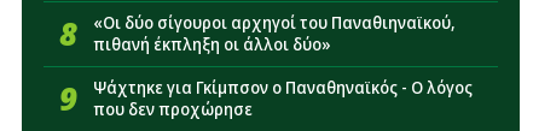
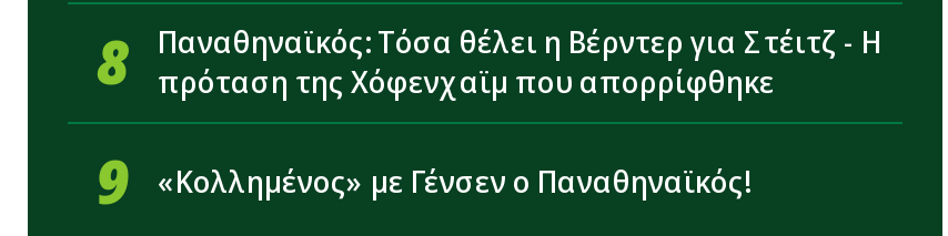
- «Οι δύο σίγουροι αρχηγοί του Παναθιηναϊκού,
- πιθανή έκπληξη οι άλλοι δύο»
+ Παναθηναϊκός: Τόσα θέλει η Βέρντερ για Στέιτζ - Η
+ πρόταση της Χόφενχαϊμ που απορρίφθηκε

- Ψάχτηκε για Γκίμπσον ο Παναθηναϊκός - Ο λόγος
- που δεν προχώρησε
+ «Κολλημένος» με Γένσεν ο Παναθηναϊκός!
